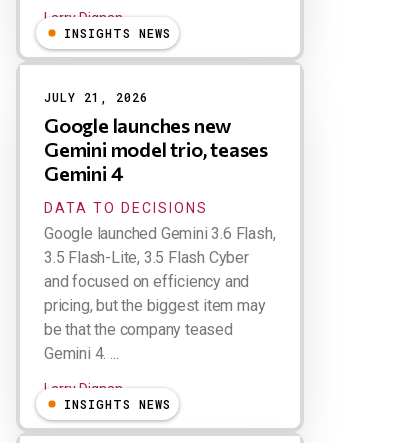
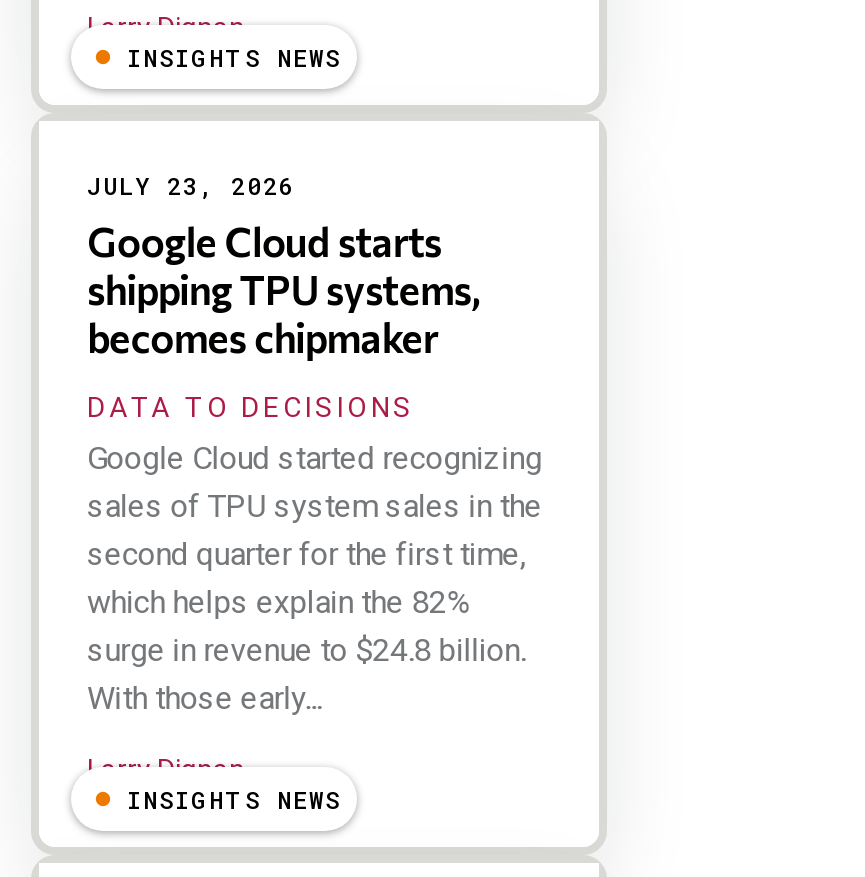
- JULY 21, 2026
- Google launches new
- Gemini model trio, teases
- Gemini 4
+ JULY 23, 2026
+ Google Cloud starts
+ shipping TPU systems,
+ becomes chipmaker

- Google launched Gemini 3.6 Flash,
- 3.5 Flash-Lite, 3.5 Flash Cyber
- and focused on efficiency and
- pricing, but the biggest item may
- be that the company teased
- Gemini 4. ...
+ Google Cloud started recognizing
+ sales of TPU system sales in the
+ second quarter for the first time,
+ which helps explain the 82%
+ surge in revenue to $24.8 billion.
+ With those early...
